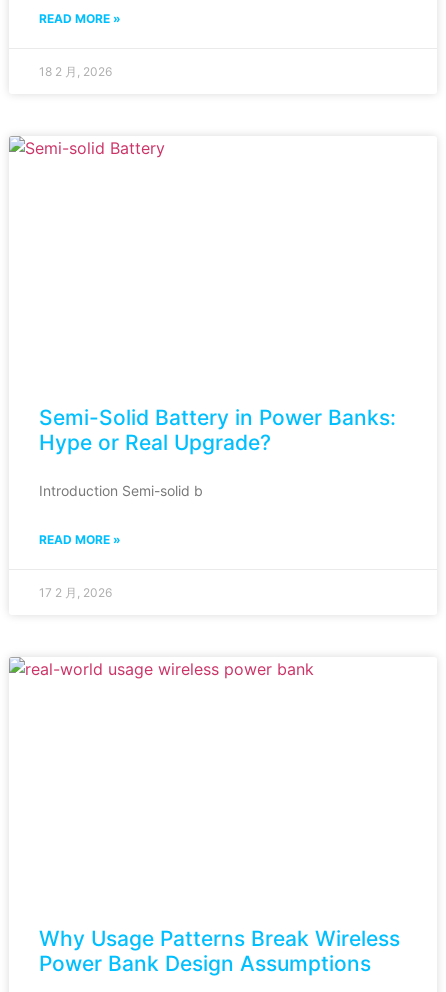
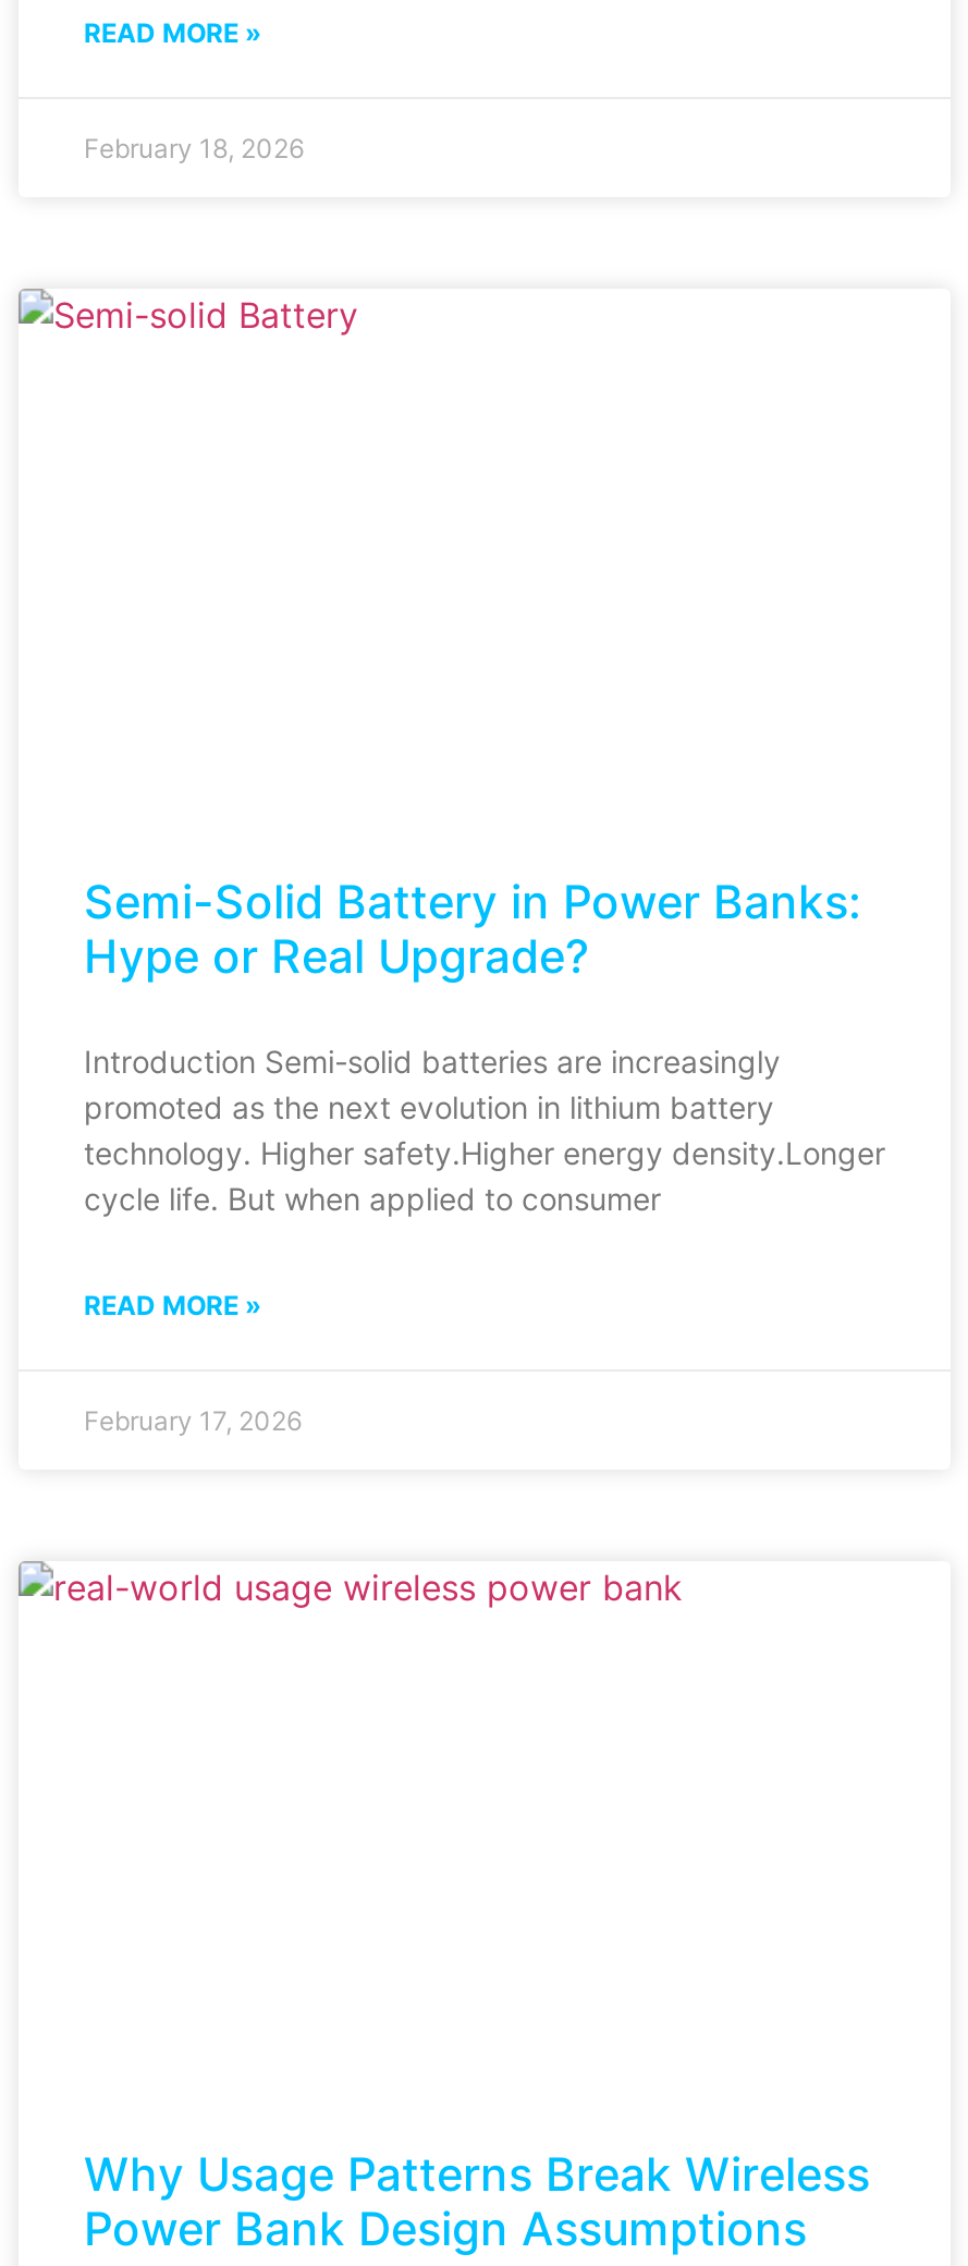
- 18 2 月, 2026
+ February 18, 2026

- Introduction Semi-solid b
+ Introduction Semi-solid batteries are increasingly
+ promoted as the next evolution in lithium battery
+ technology. Higher safety.Higher energy density.Longer
+ cycle life. But when applied to consumer

- 17 2 月, 2026
+ February 17, 2026
